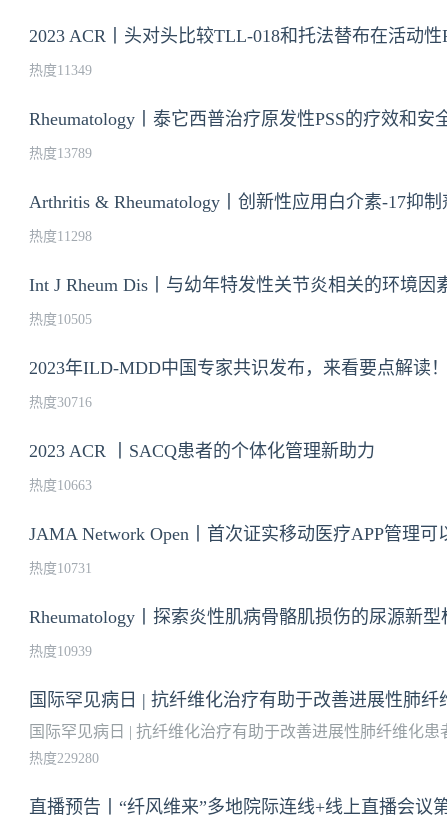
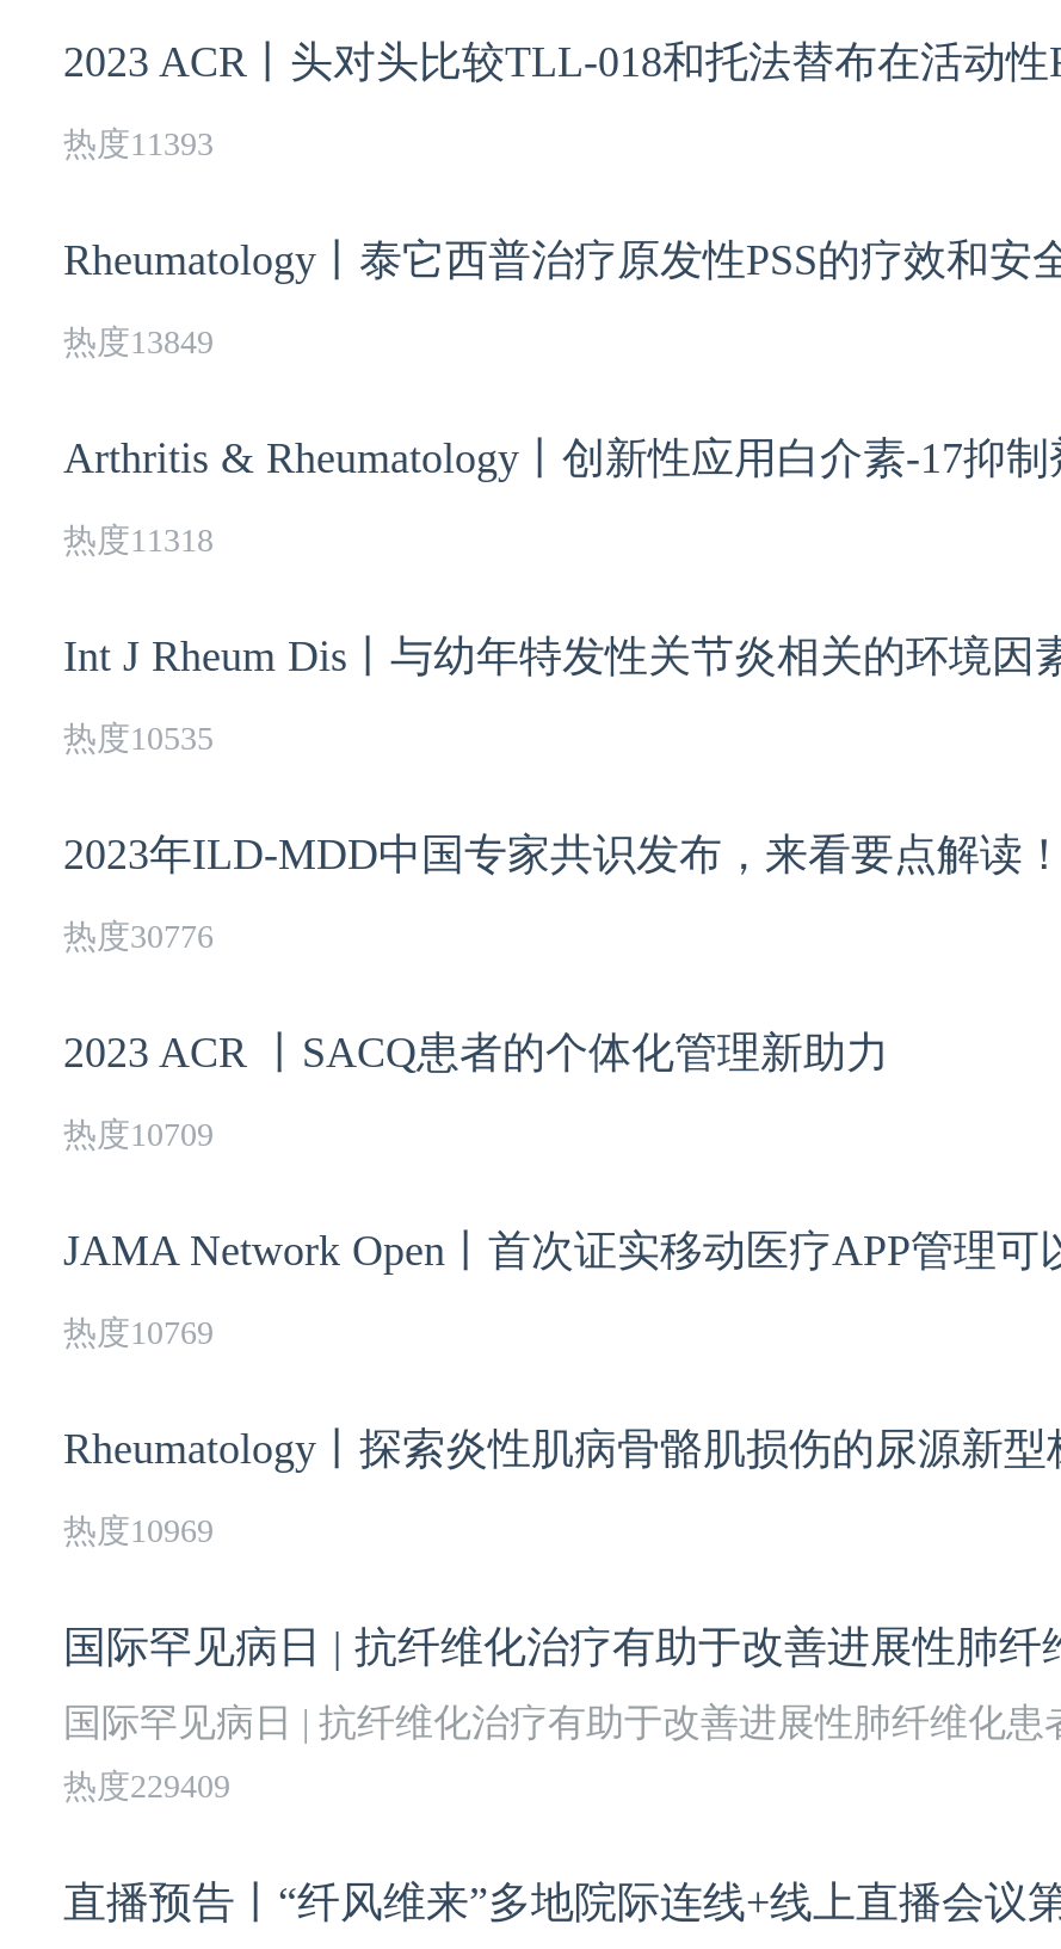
- 热度11349
+ 热度11393

- 热度13789
+ 热度13849

- 热度11298
+ 热度11318

- 热度10505
+ 热度10535

- 热度30716
+ 热度30776

- 热度10663
+ 热度10709

- 热度10731
+ 热度10769

- 热度10939
+ 热度10969

- 热度229280
+ 热度229409
